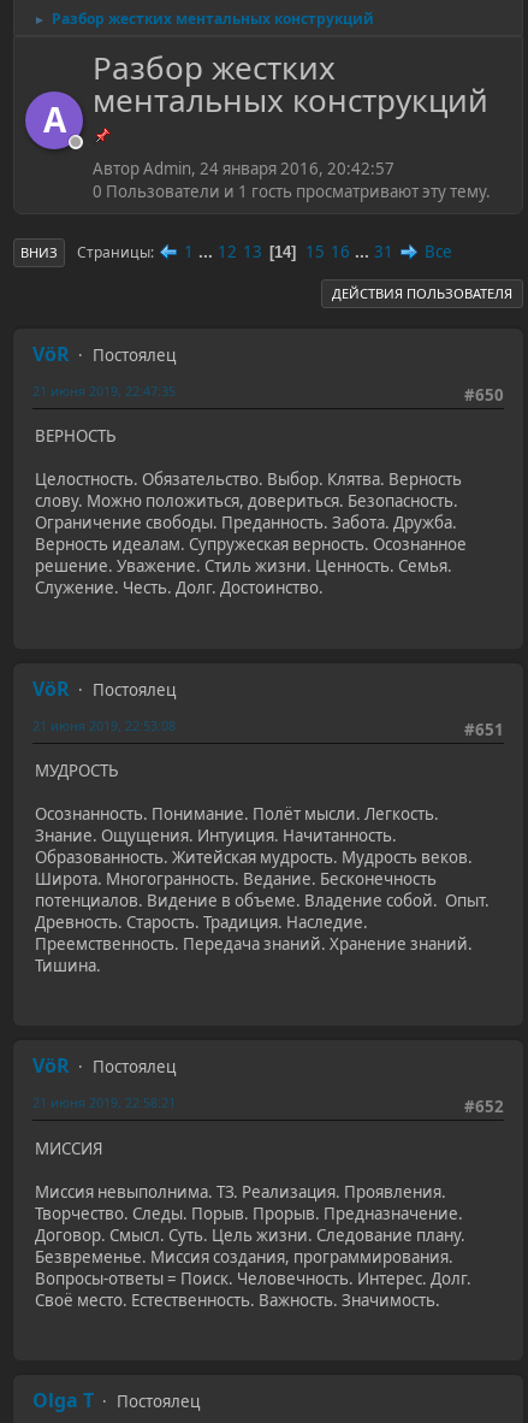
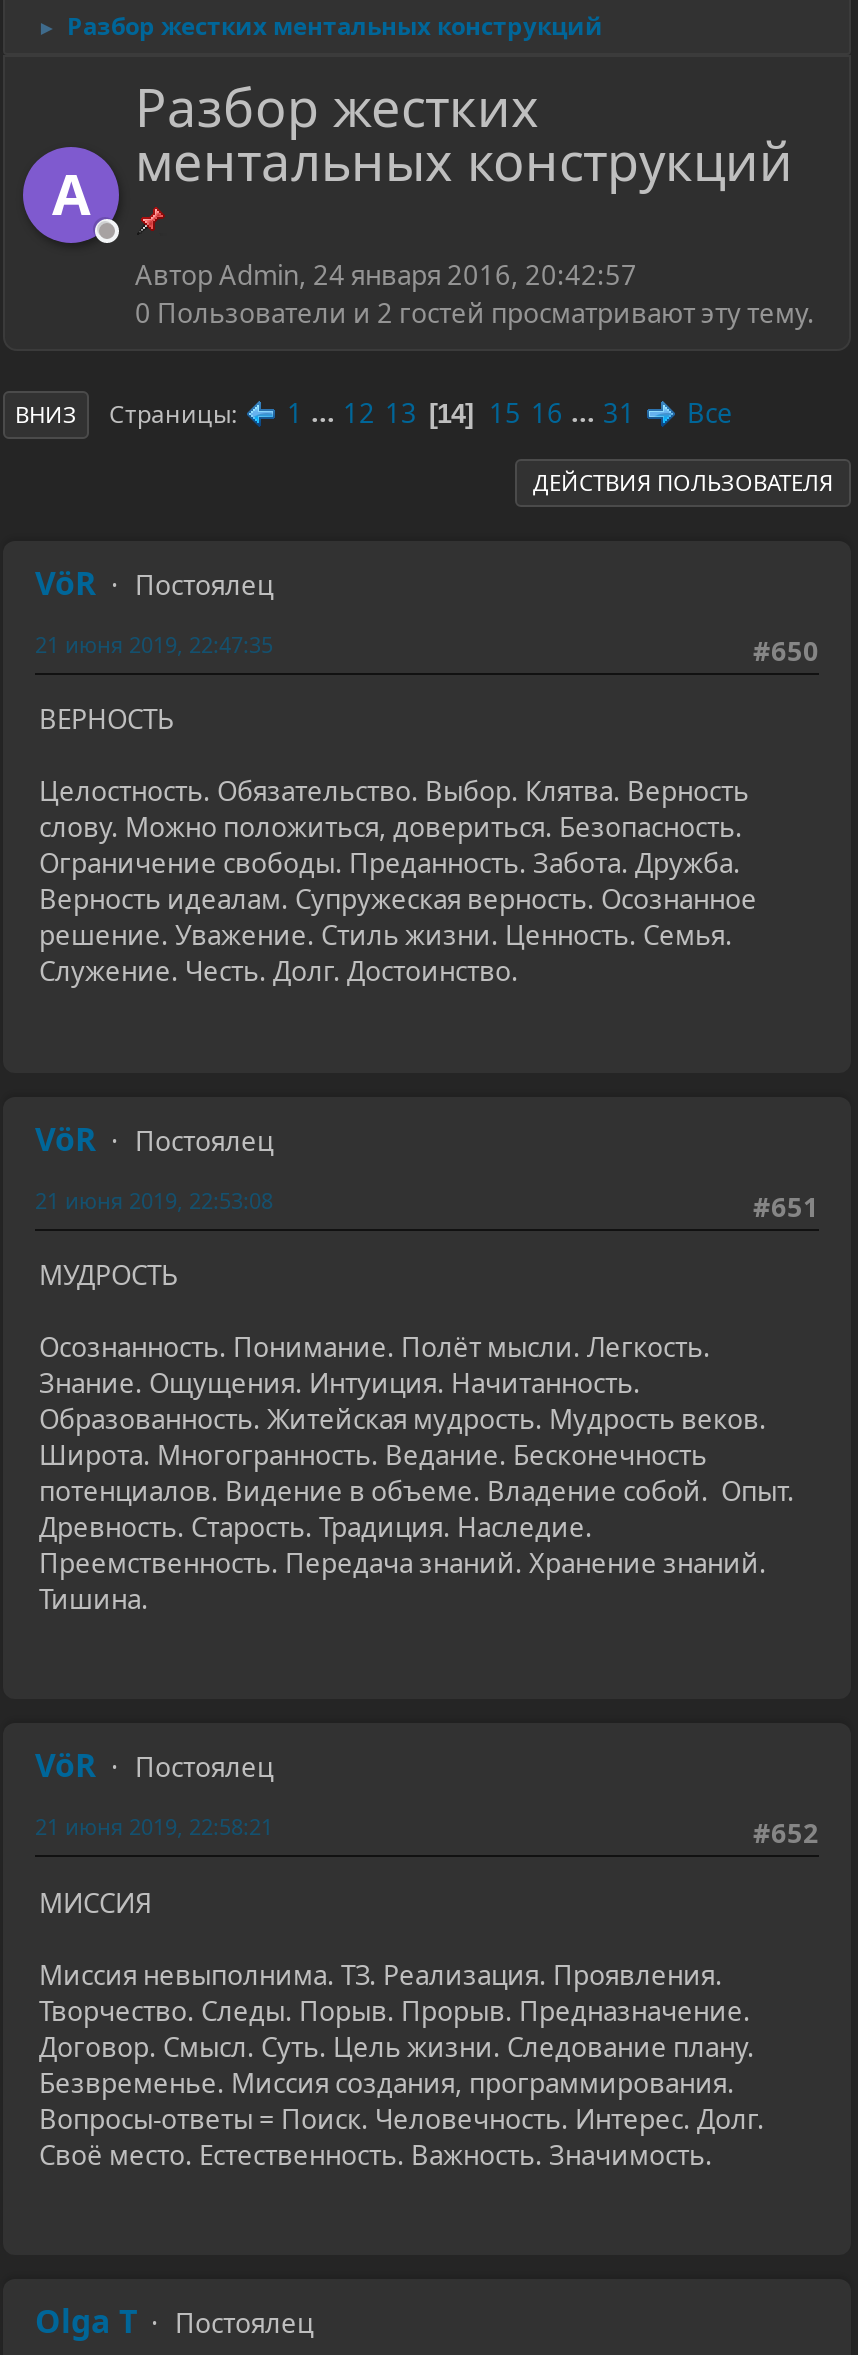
- 0 Пользователи и 1 гость просматривают эту тему.
+ 0 Пользователи и 2 гостей просматривают эту тему.
